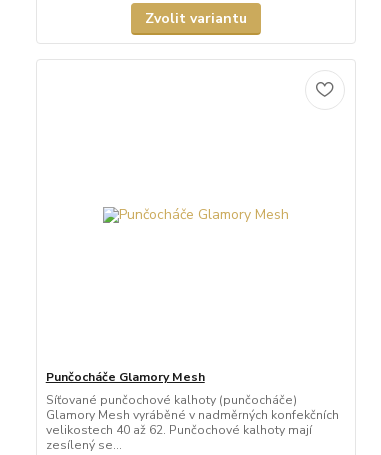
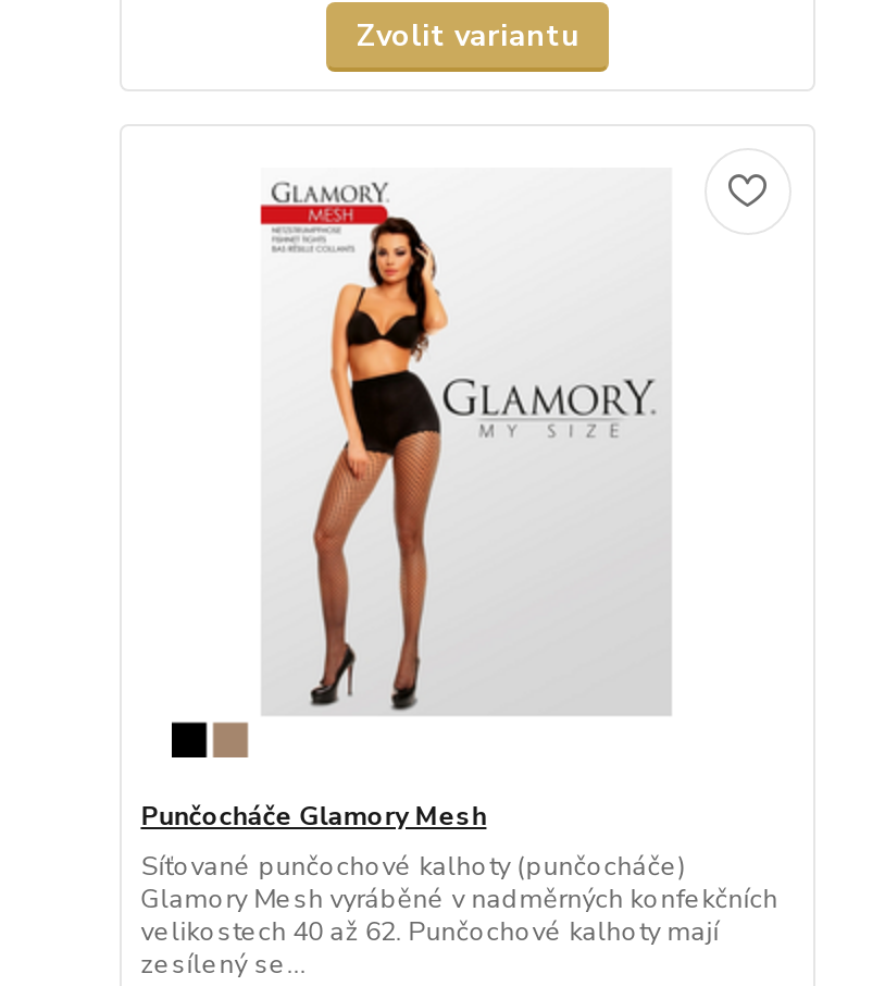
+ [image]
